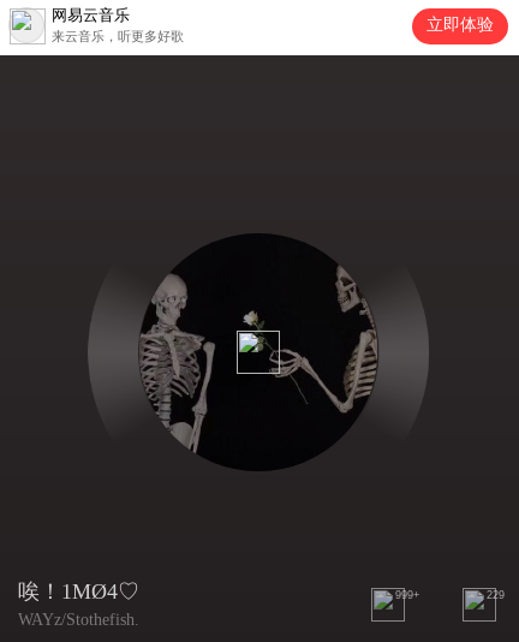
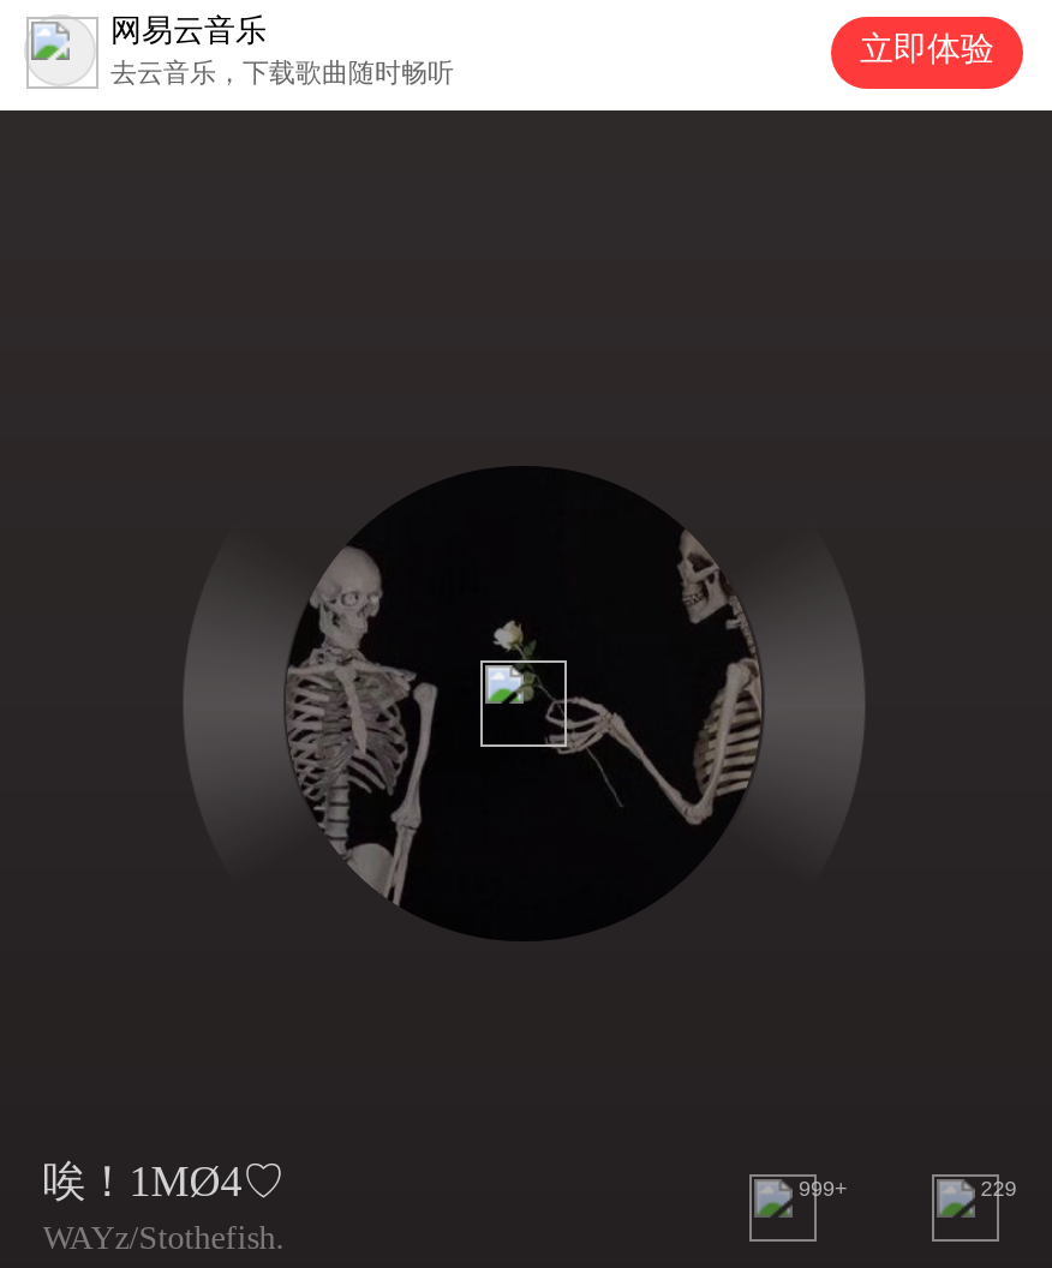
- 来云音乐，听更多好歌
+ 去云音乐，下载歌曲随时畅听
